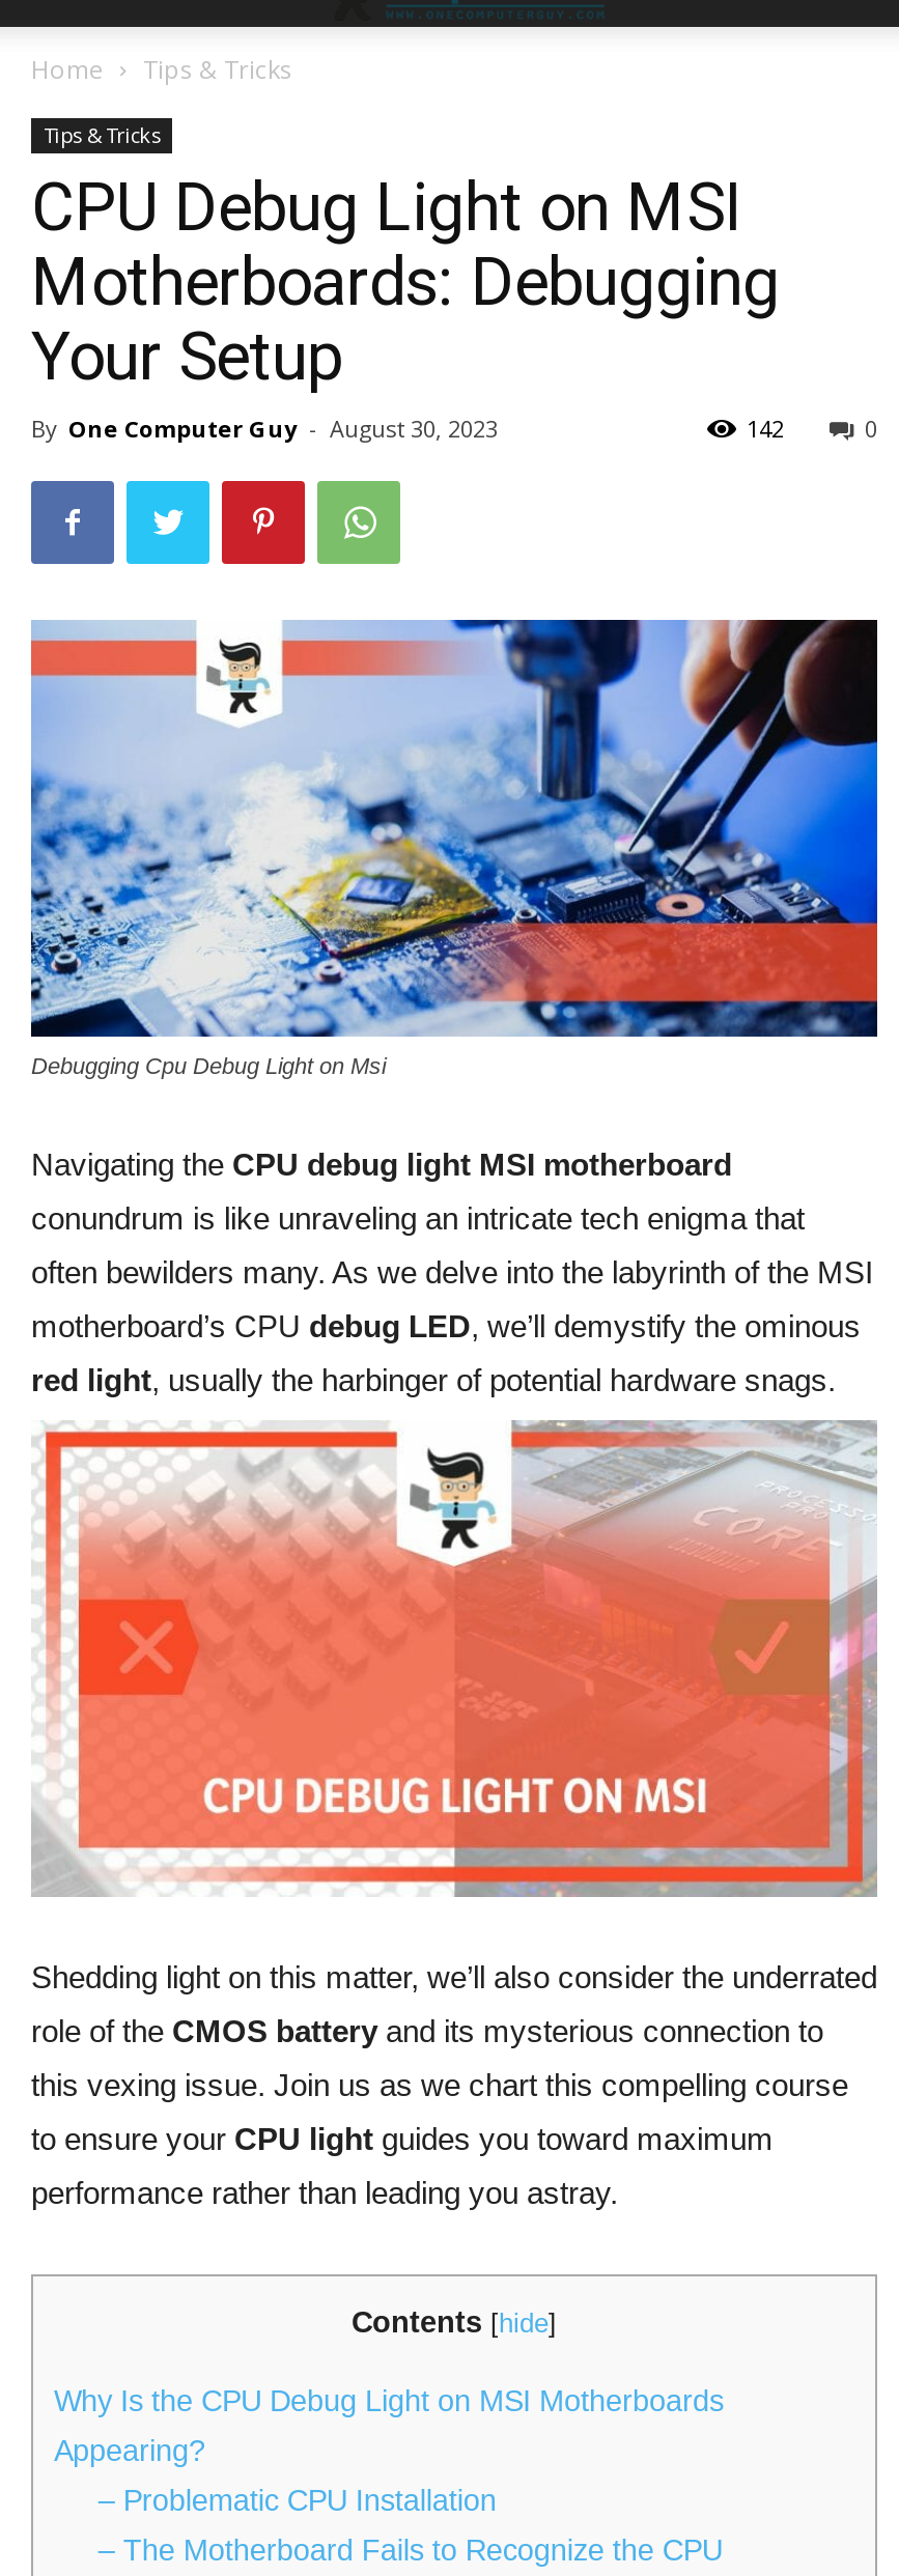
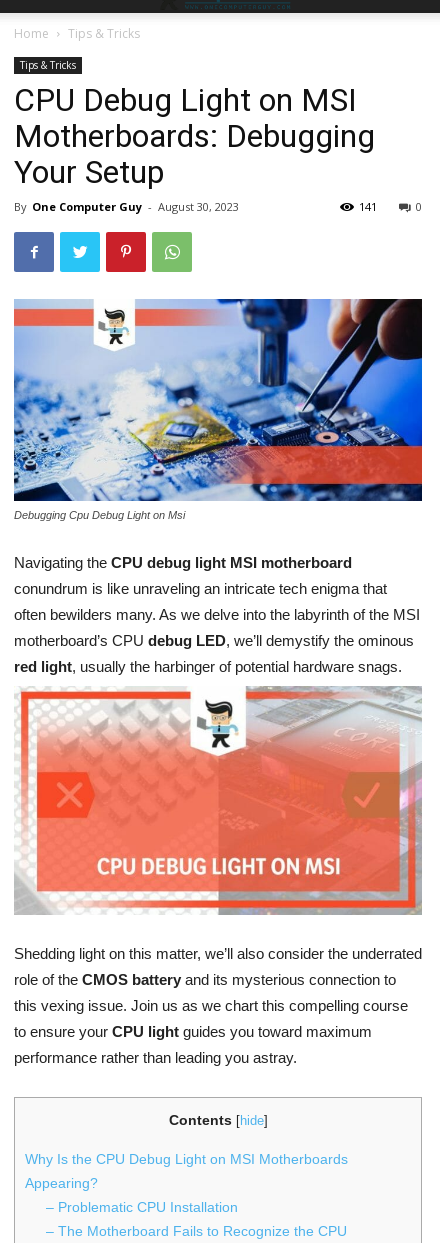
- 142
+ 141
